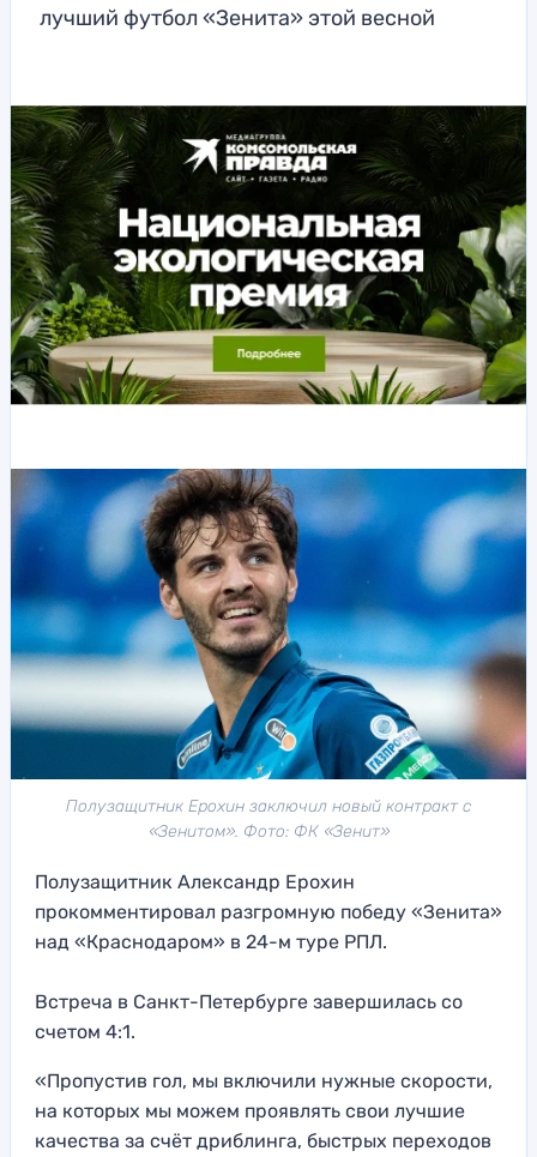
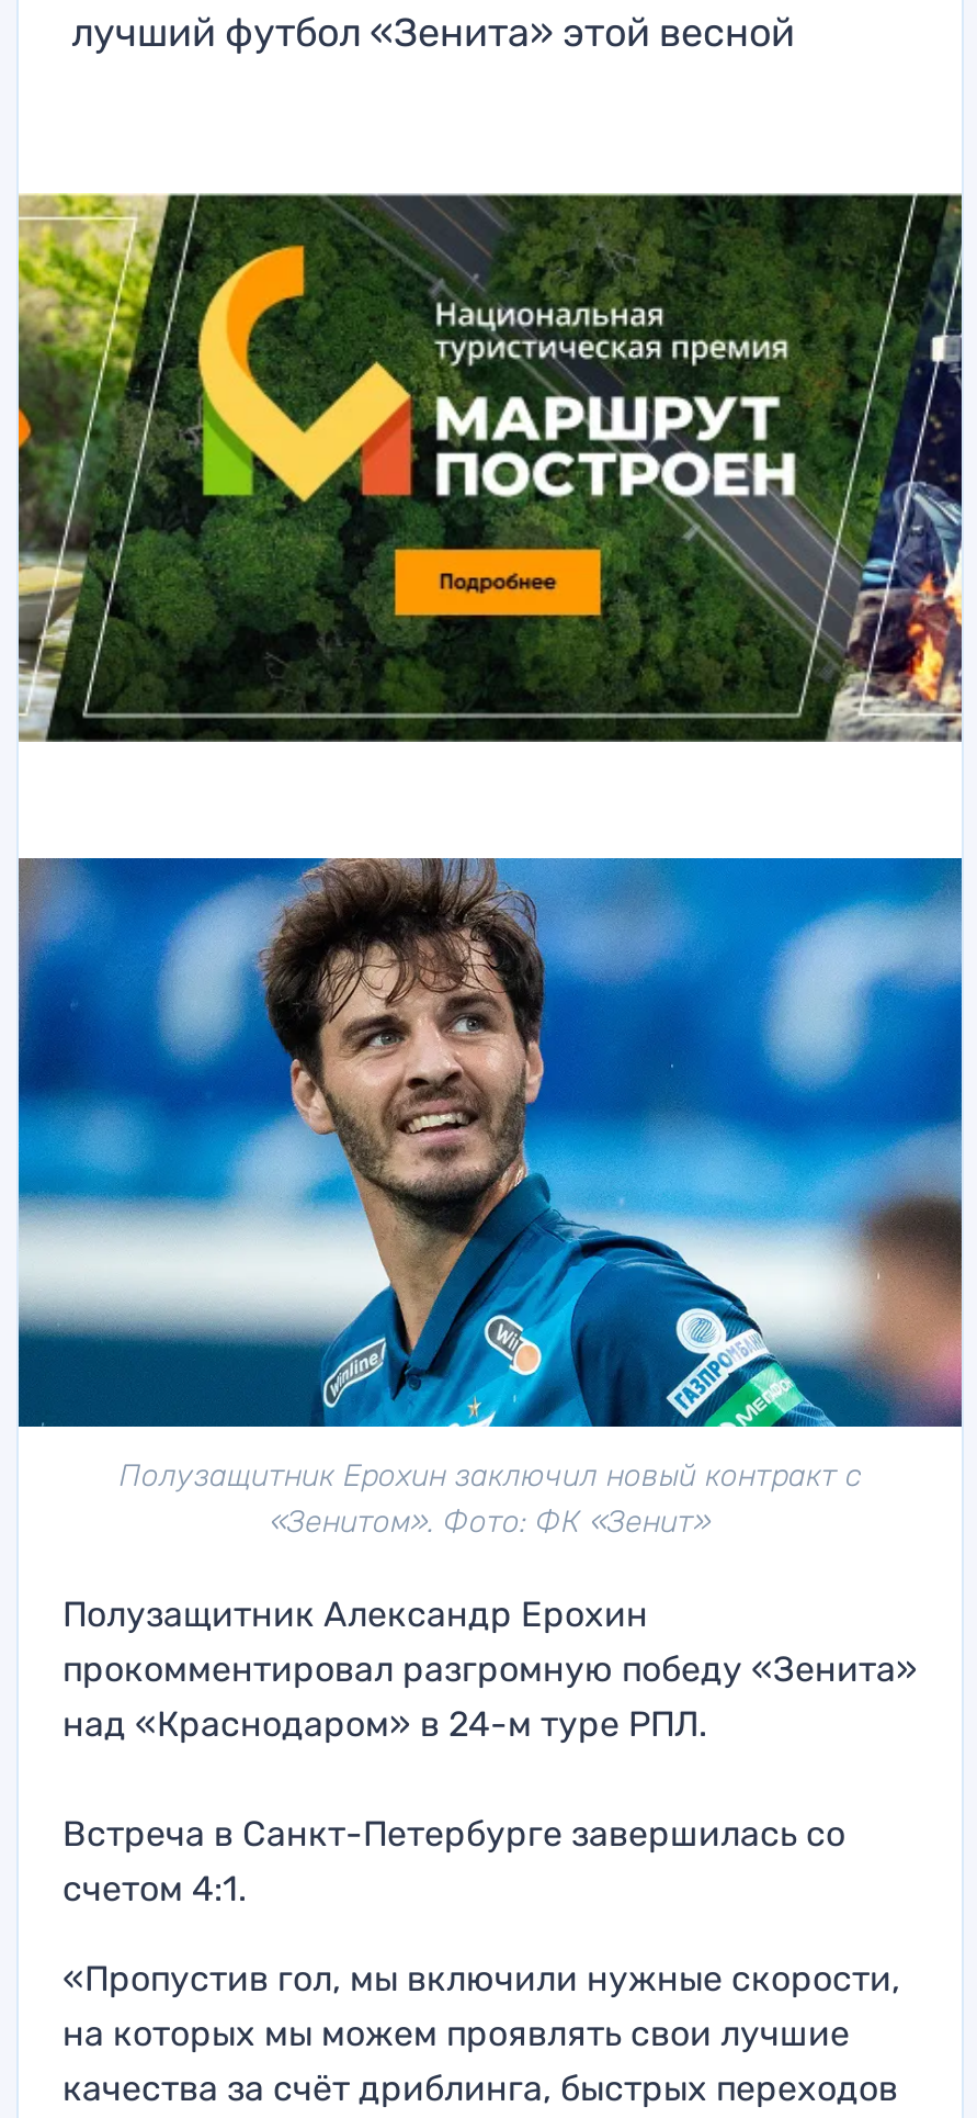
- [image]
+ [image]
